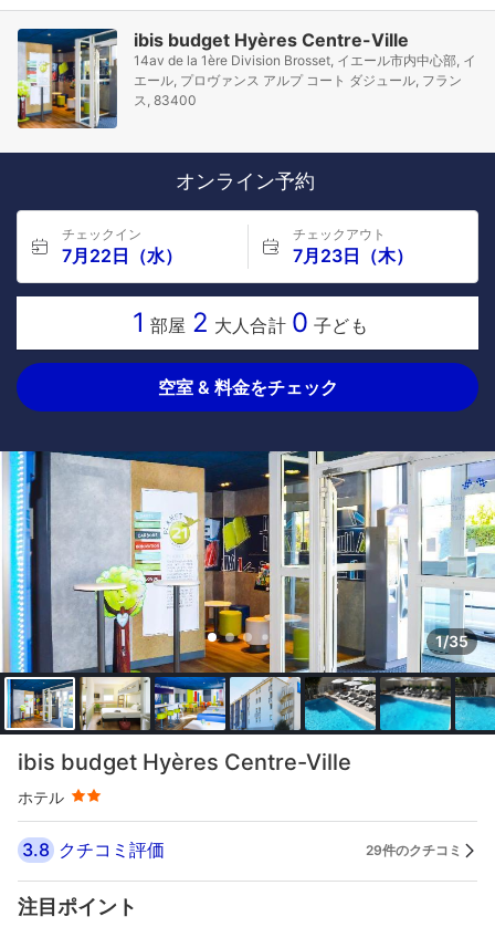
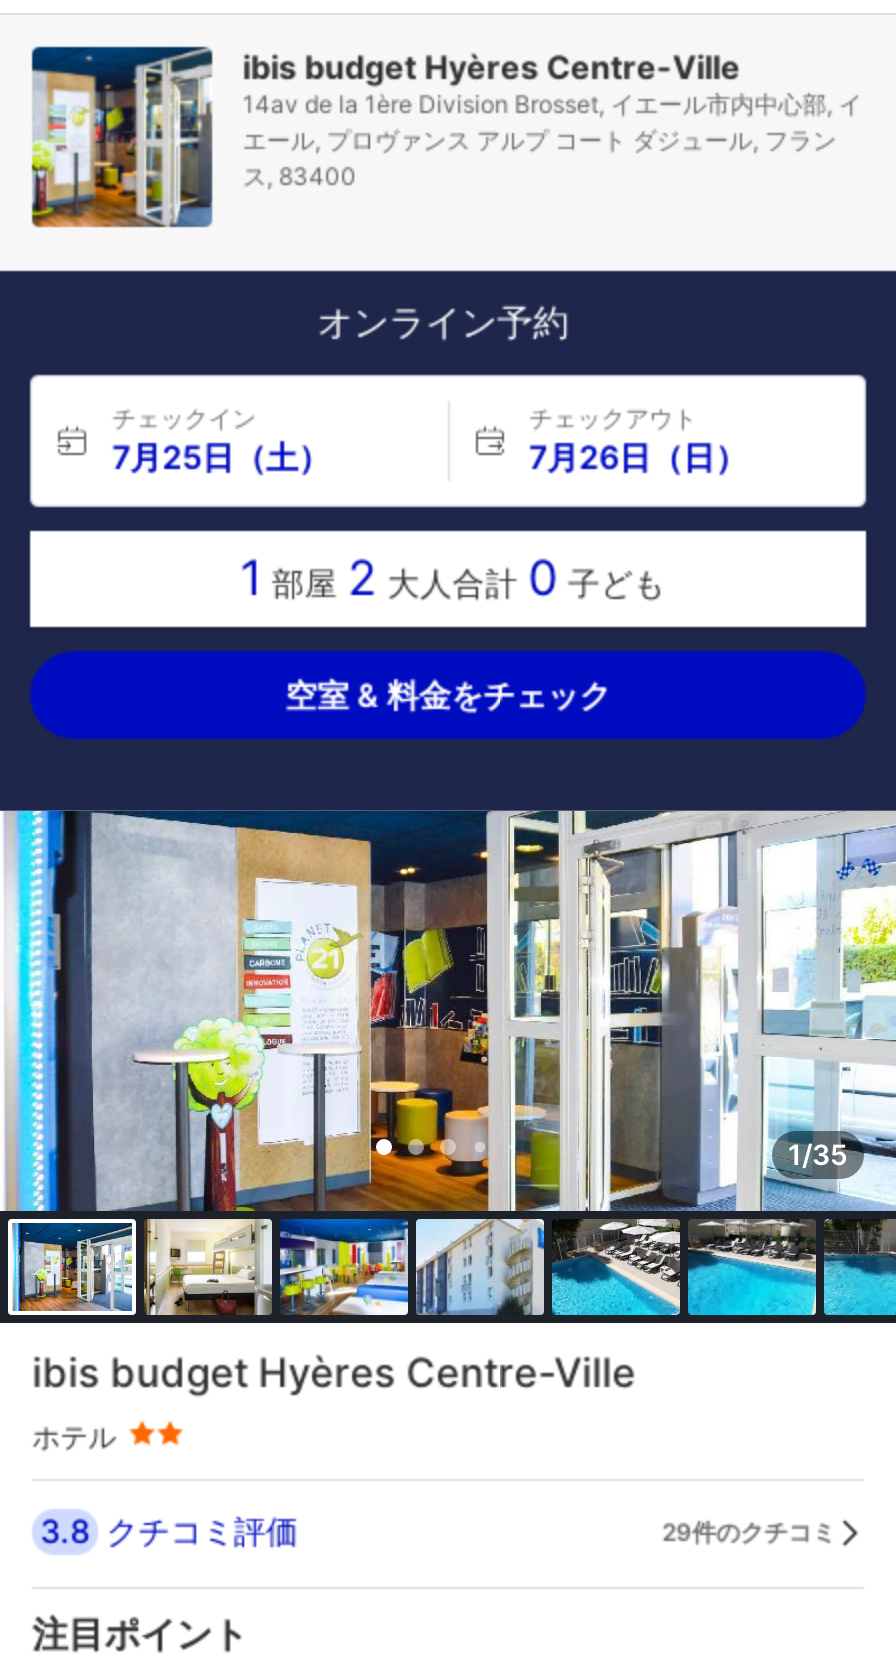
- 7月22日（水）
+ 7月25日（土）

- 7月23日（木）
+ 7月26日（日）
